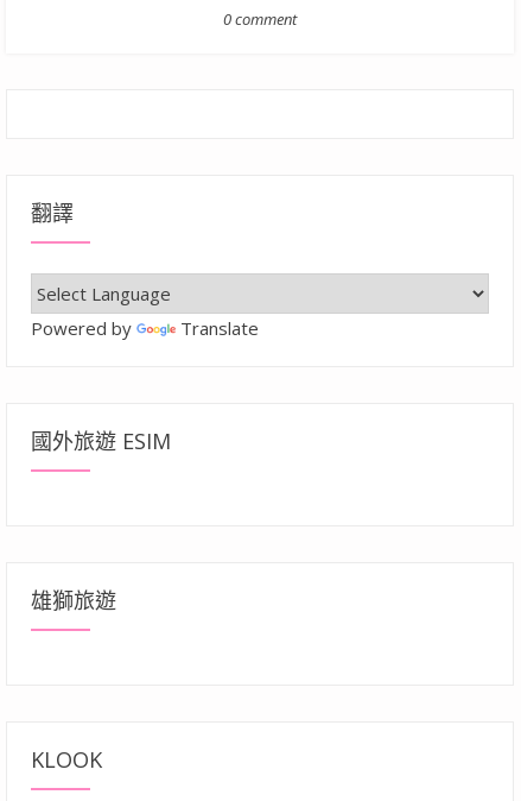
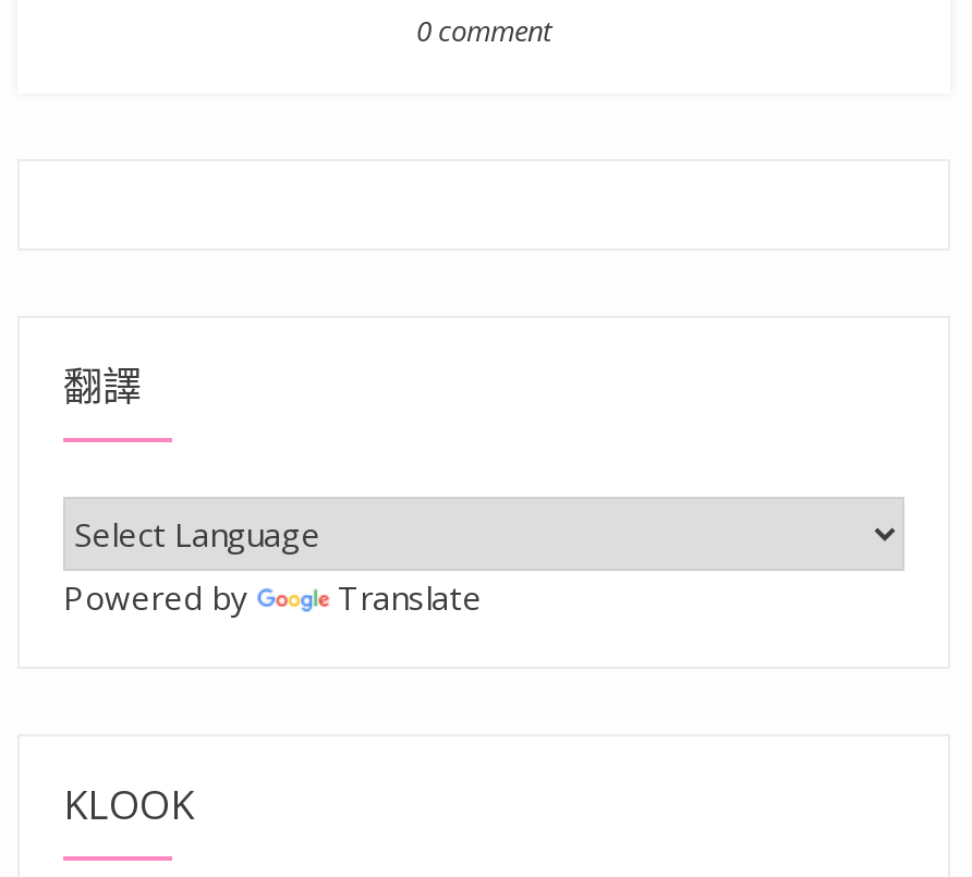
- 國外旅遊 ESIM

- 雄獅旅遊
